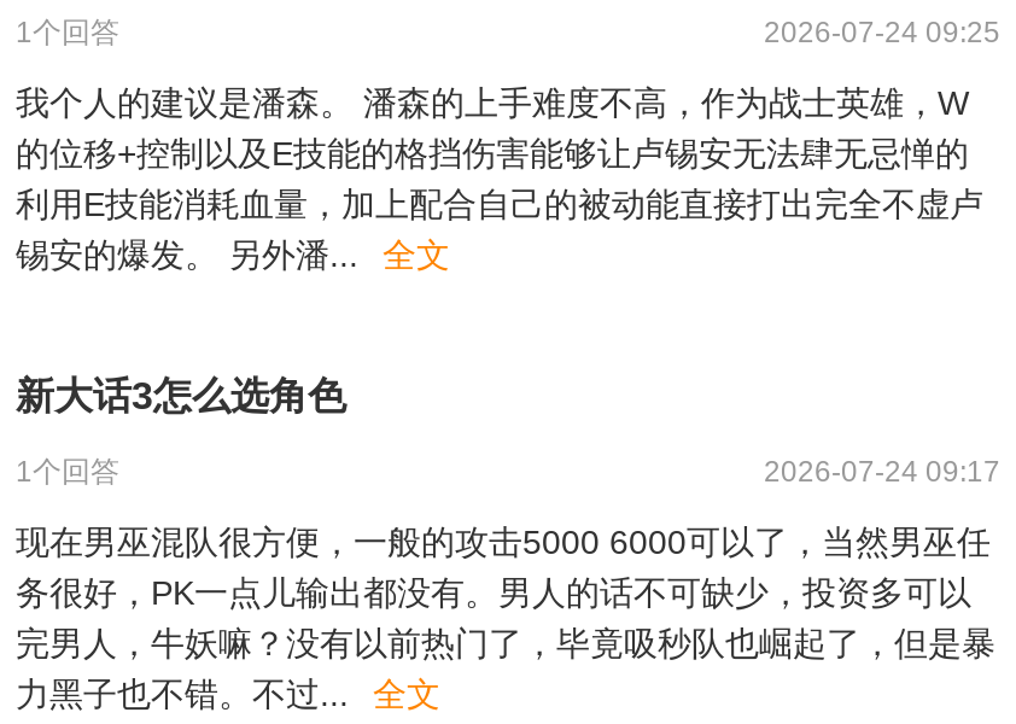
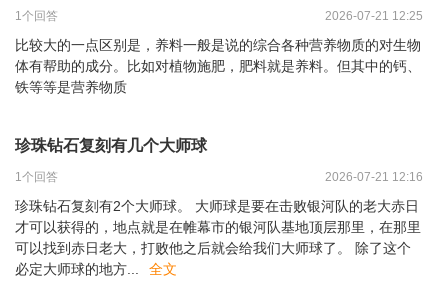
- 2026-07-24 09:25
+ 2026-07-21 12:25

- 我个人的建议是潘森。 潘森的上手难度不高，作为战士英雄，W
- 的位移+控制以及E技能的格挡伤害能够让卢锡安无法肆无忌惮的
- 利用E技能消耗血量，加上配合自己的被动能直接打出完全不虚卢
- 锡安的爆发。 另外潘...
- 全文
+ 比较大的一点区别是，养料一般是说的综合各种营养物质的对生物
+ 体有帮助的成分。比如对植物施肥，肥料就是养料。但其中的钙、
+ 铁等等是营养物质

- 新大话3怎么选角色
+ 珍珠钻石复刻有几个大师球

- 2026-07-24 09:17
+ 2026-07-21 12:16

- 现在男巫混队很方便，一般的攻击5000 6000可以了，当然男巫任
- 务很好，PK一点儿输出都没有。男人的话不可缺少，投资多可以
- 完男人，牛妖嘛？没有以前热门了，毕竟吸秒队也崛起了，但是暴
- 力黑子也不错。不过...
+ 珍珠钻石复刻有2个大师球。 大师球是要在击败银河队的老大赤日
+ 才可以获得的，地点就是在帷幕市的银河队基地顶层那里，在那里
+ 可以找到赤日老大，打败他之后就会给我们大师球了。 除了这个
+ 必定大师球的地方...
